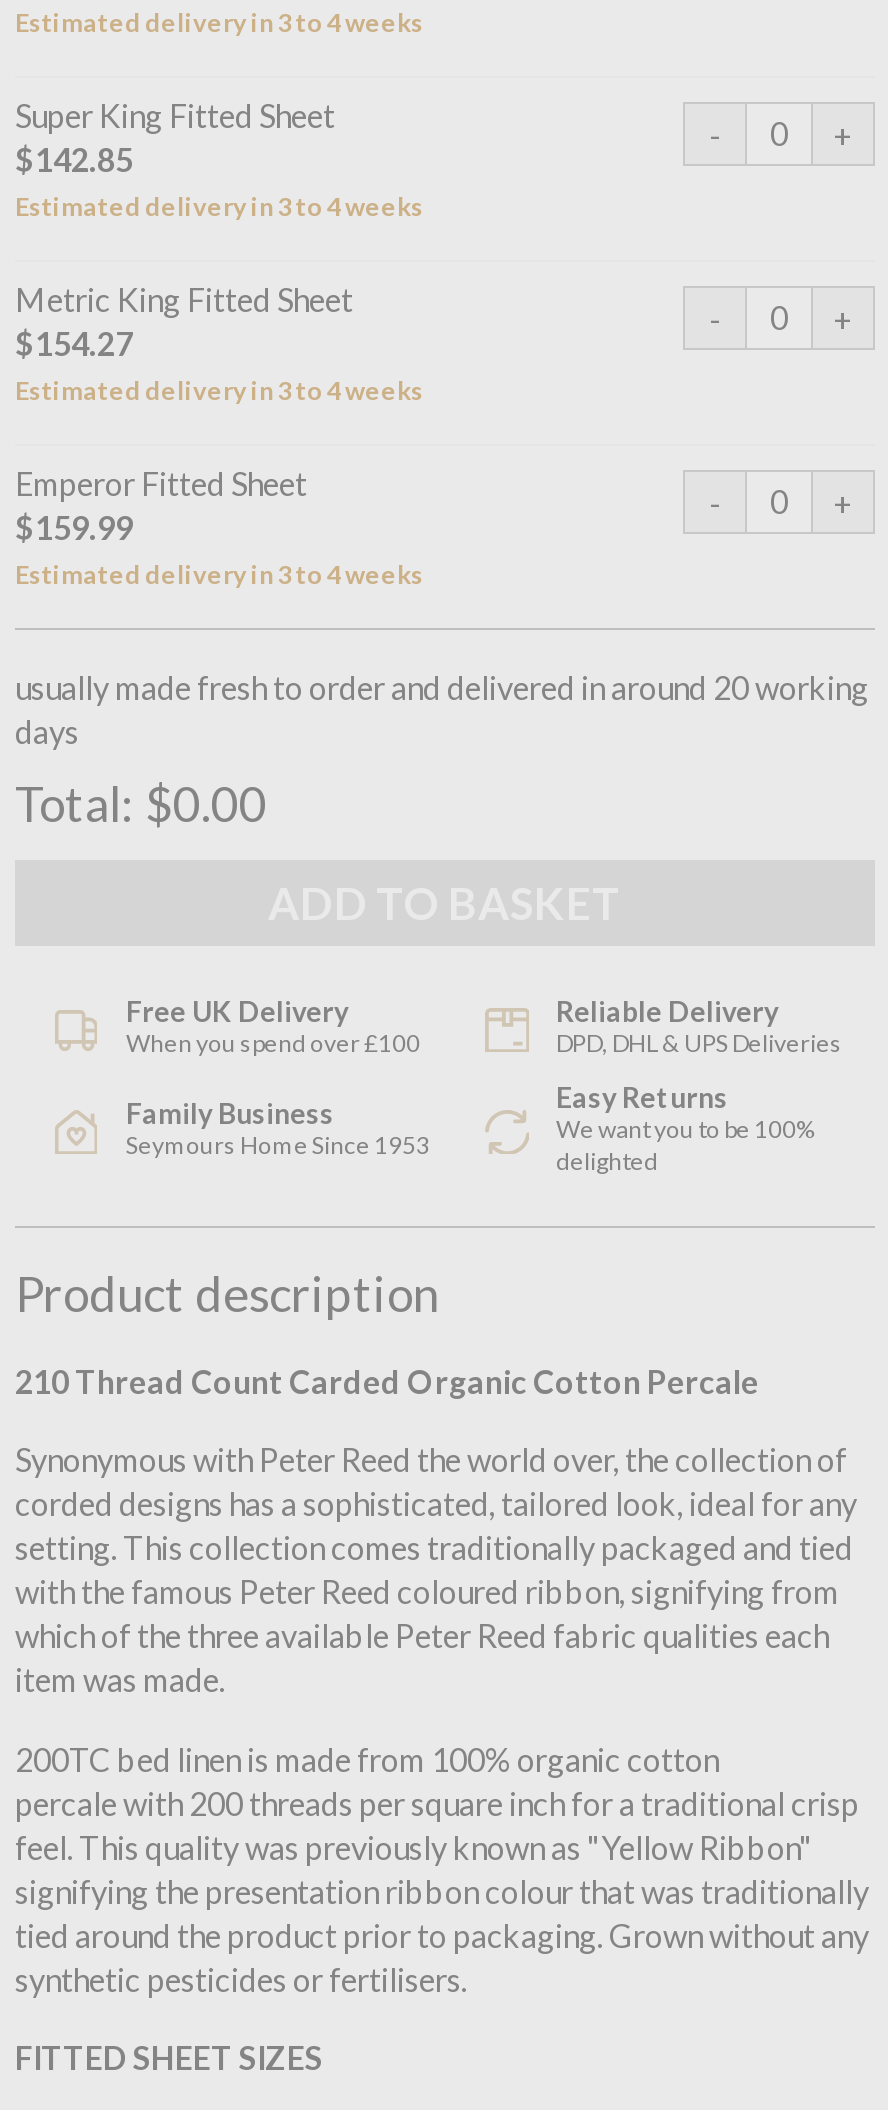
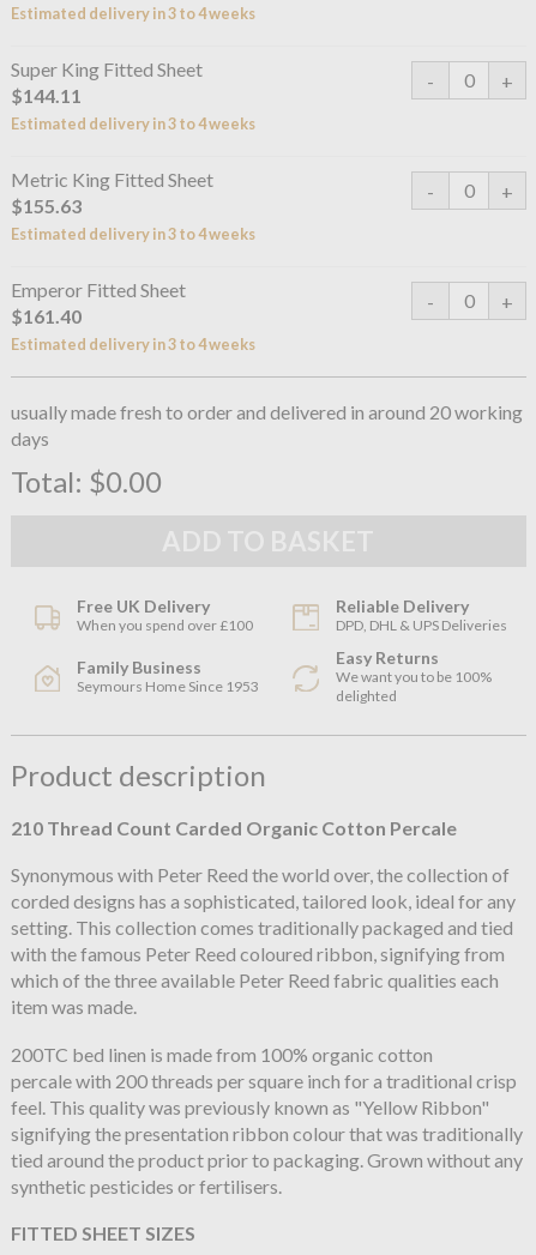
- $142.85
+ $144.11

- $154.27
+ $155.63

- $159.99
+ $161.40
